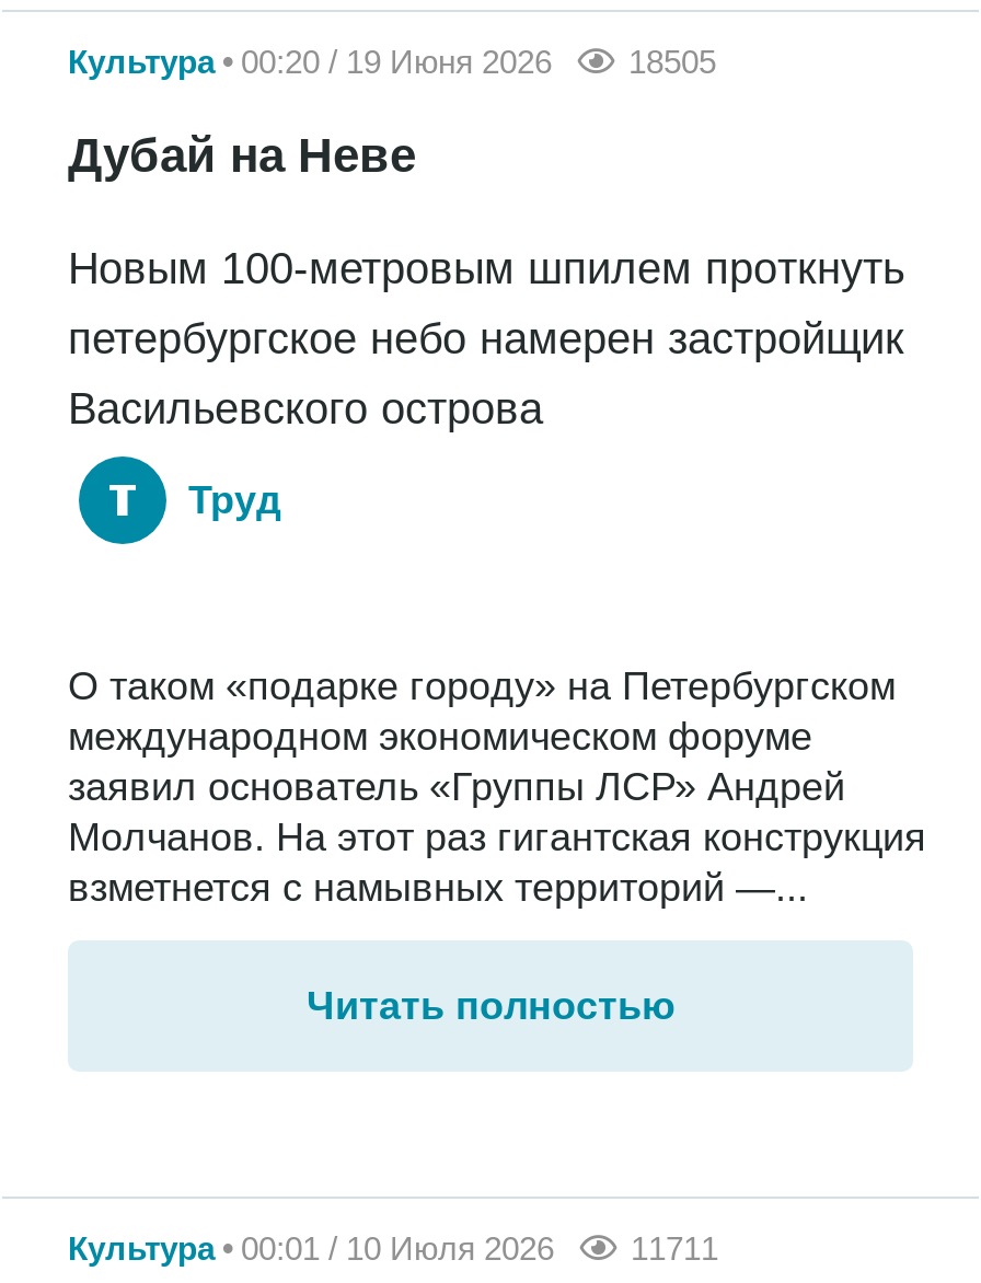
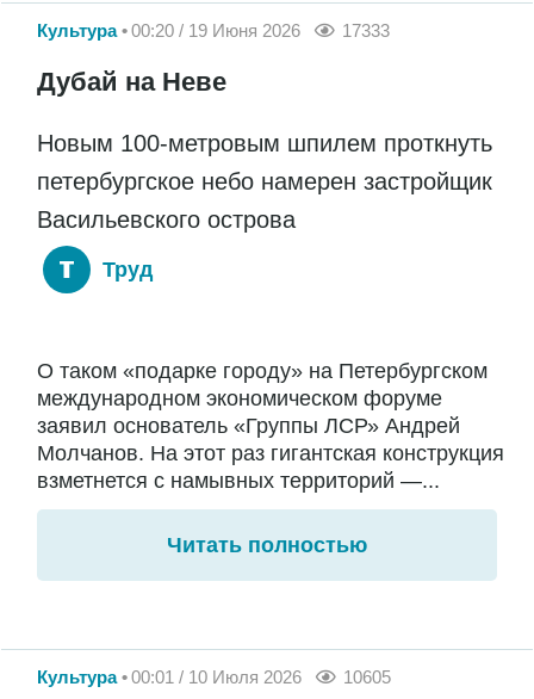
- 18505
+ 17333

- 11711
+ 10605
